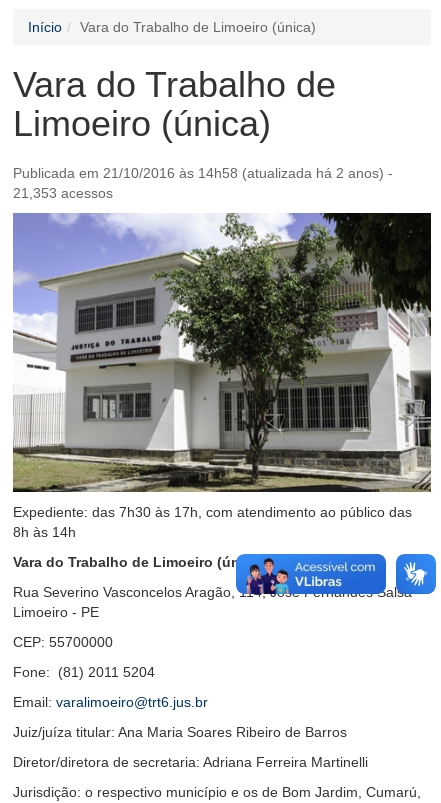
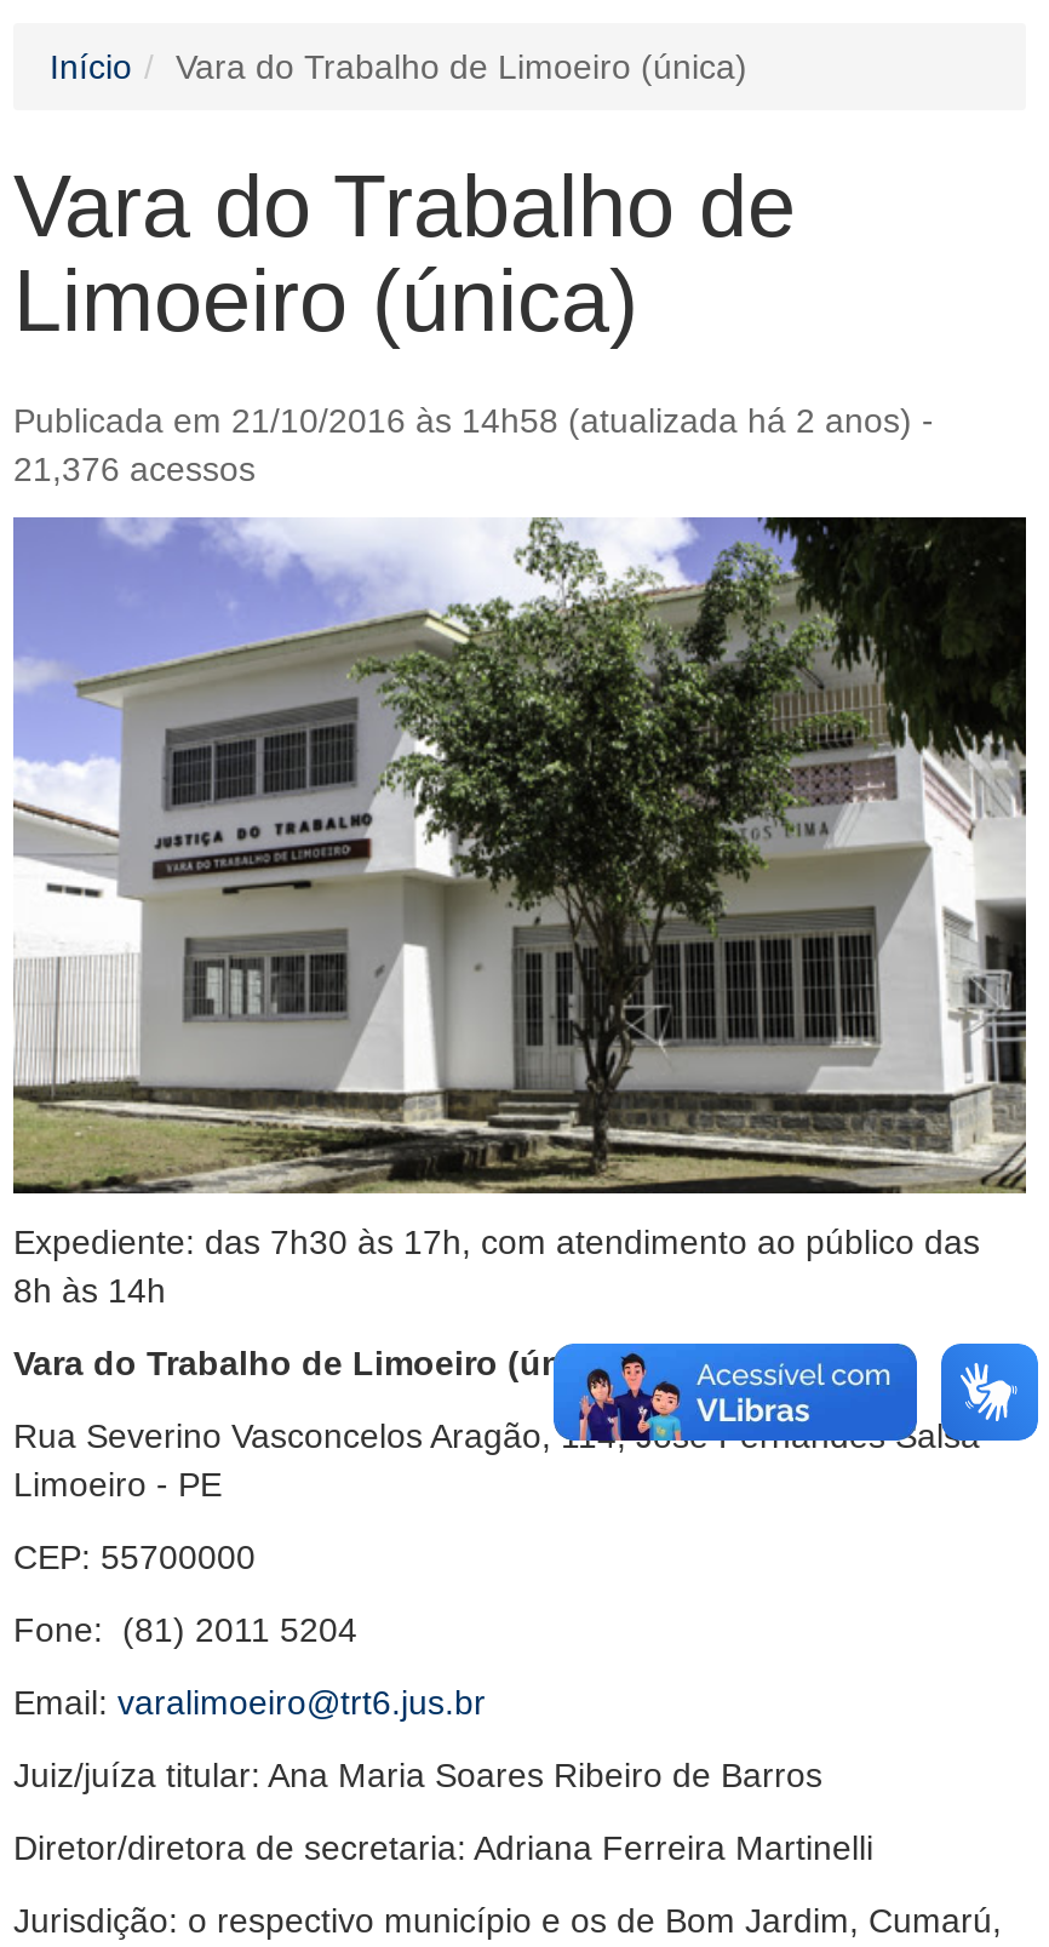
- 21,353 acessos
+ 21,376 acessos
